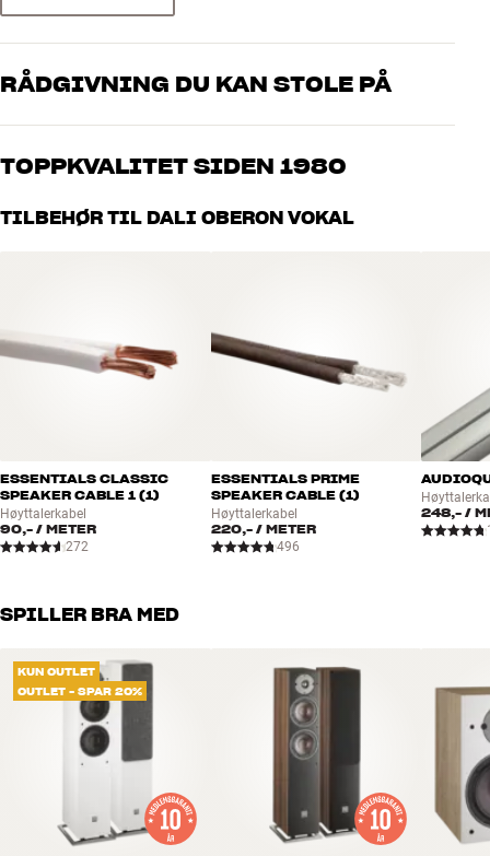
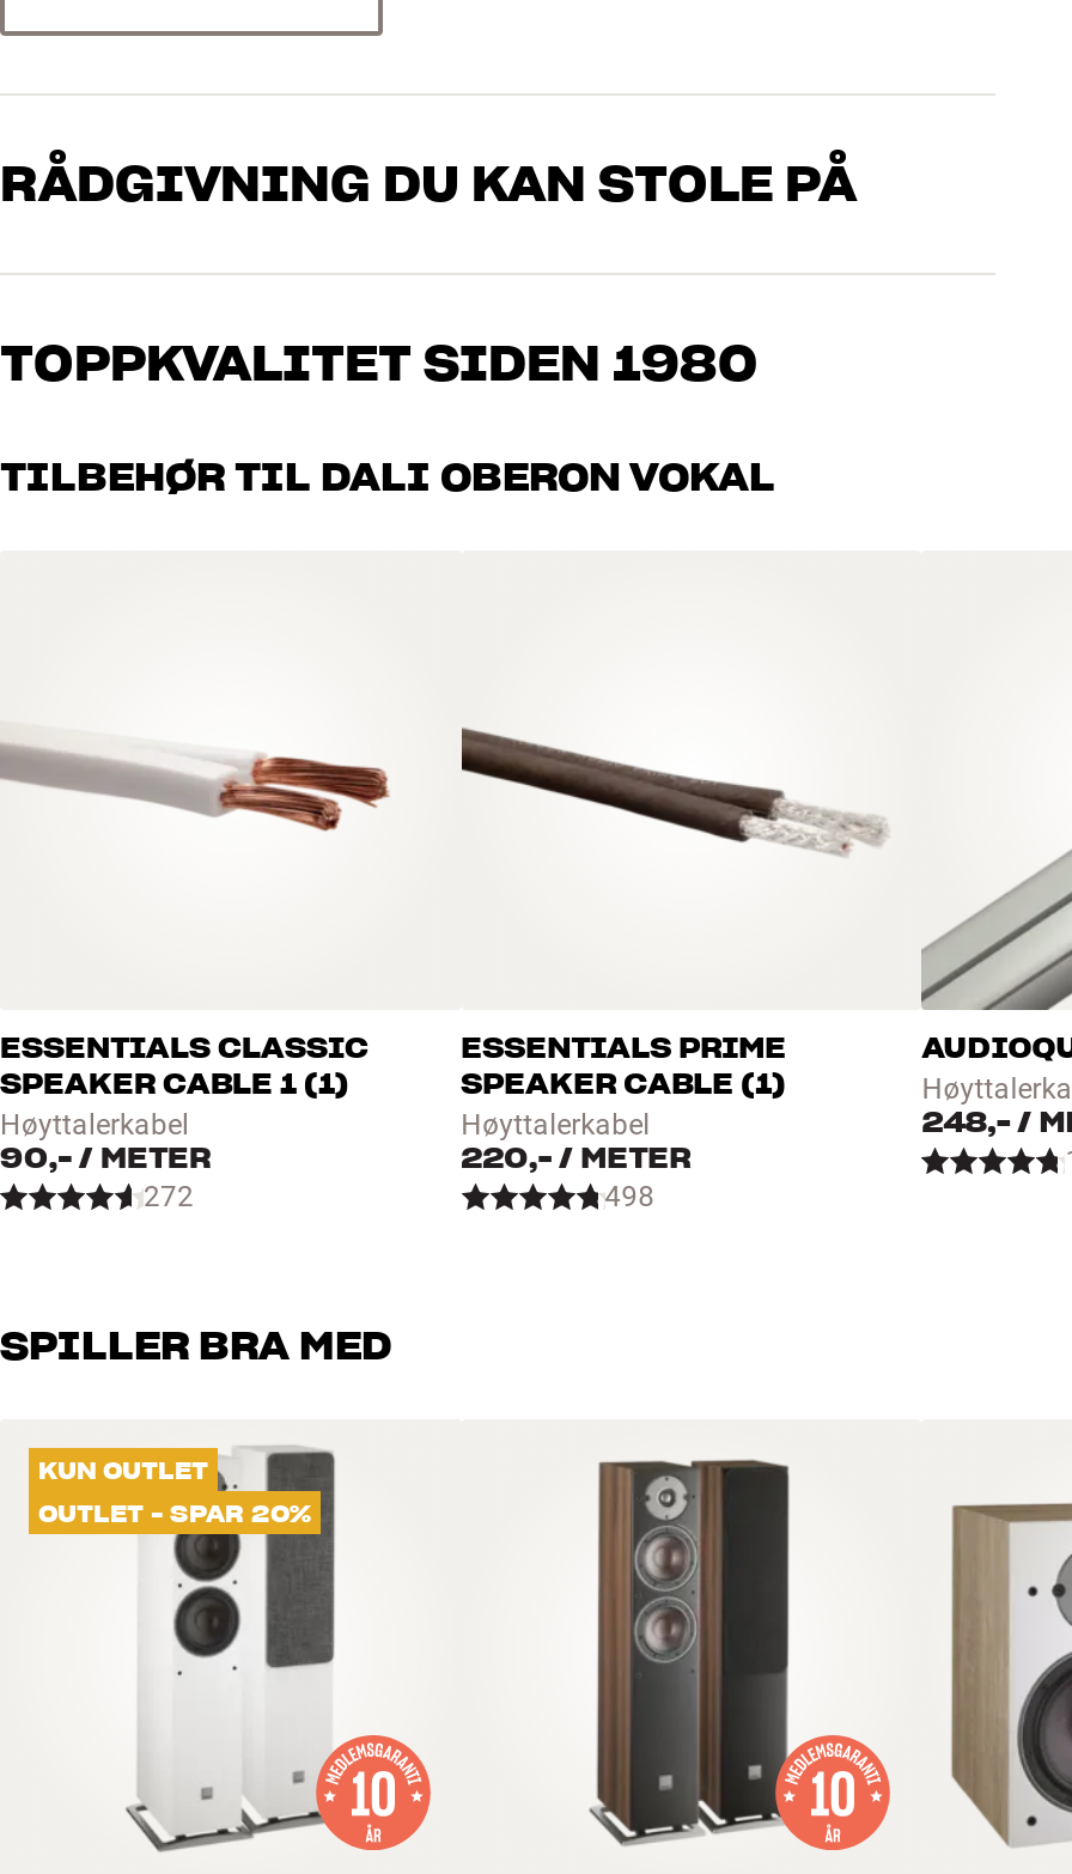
- 496
+ 498
